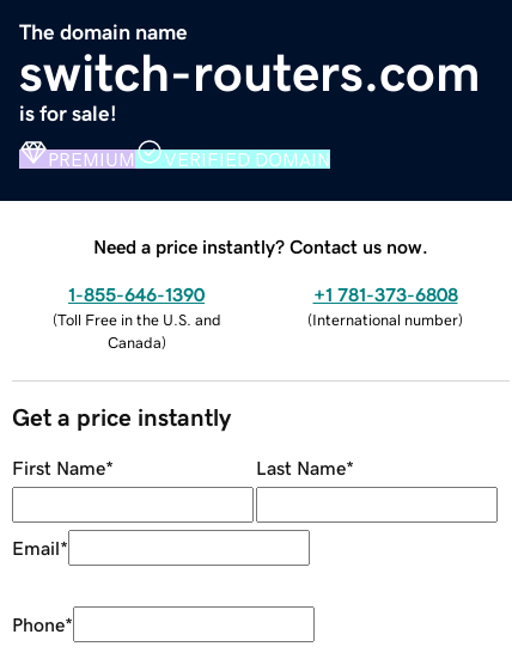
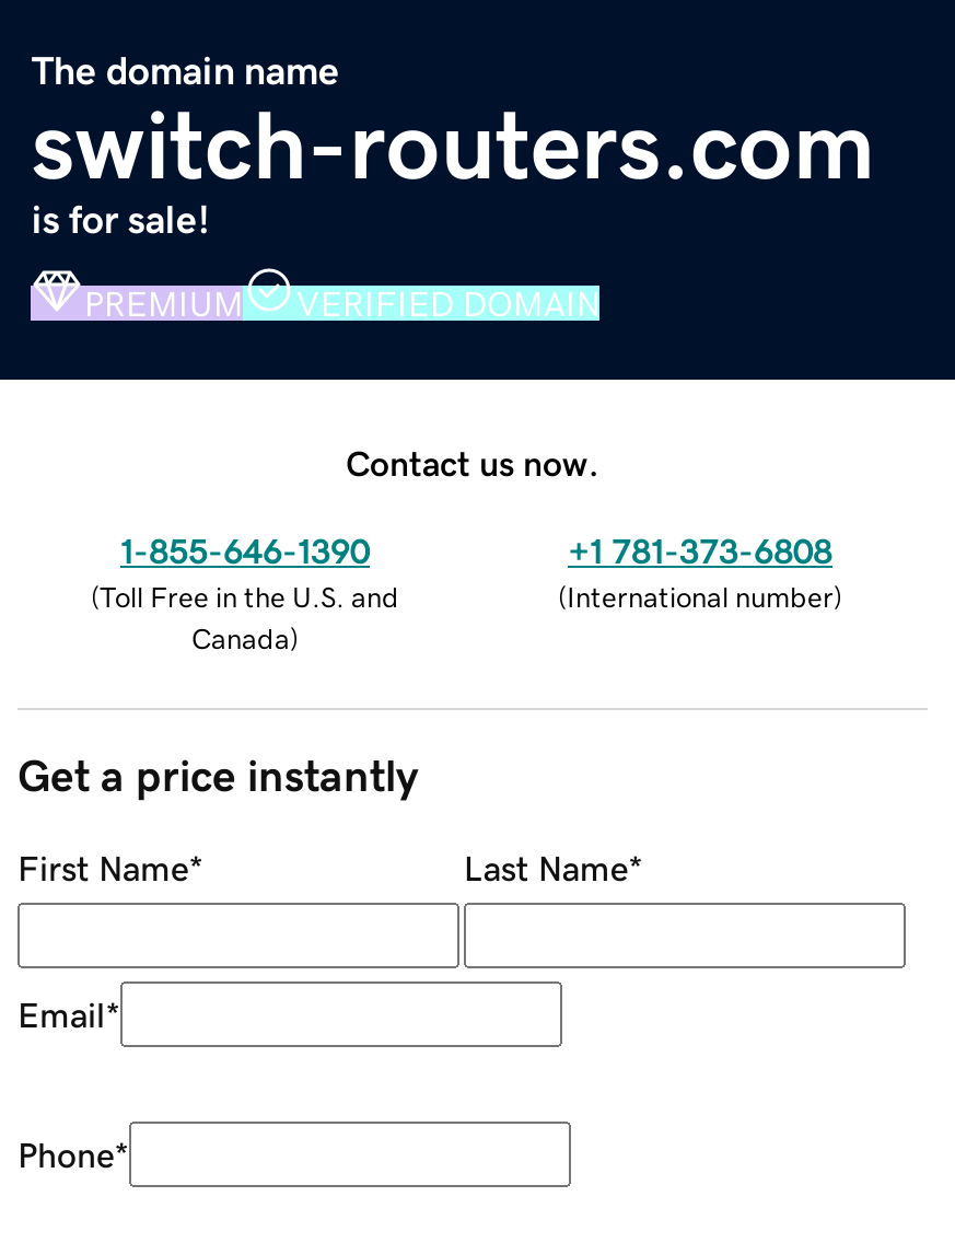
- Need a price instantly? Contact us now.
+ Contact us now.
